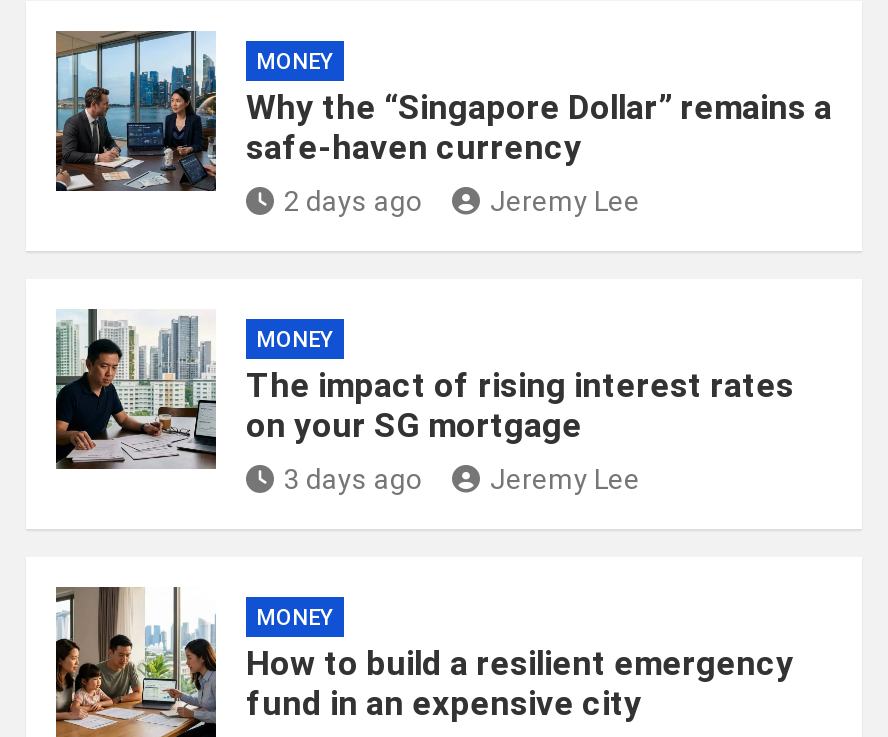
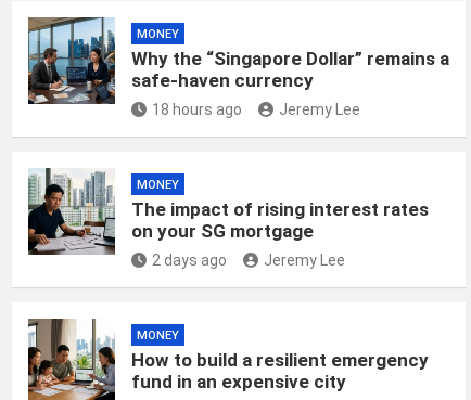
- 2 days ago
+ 18 hours ago

- 3 days ago
+ 2 days ago
